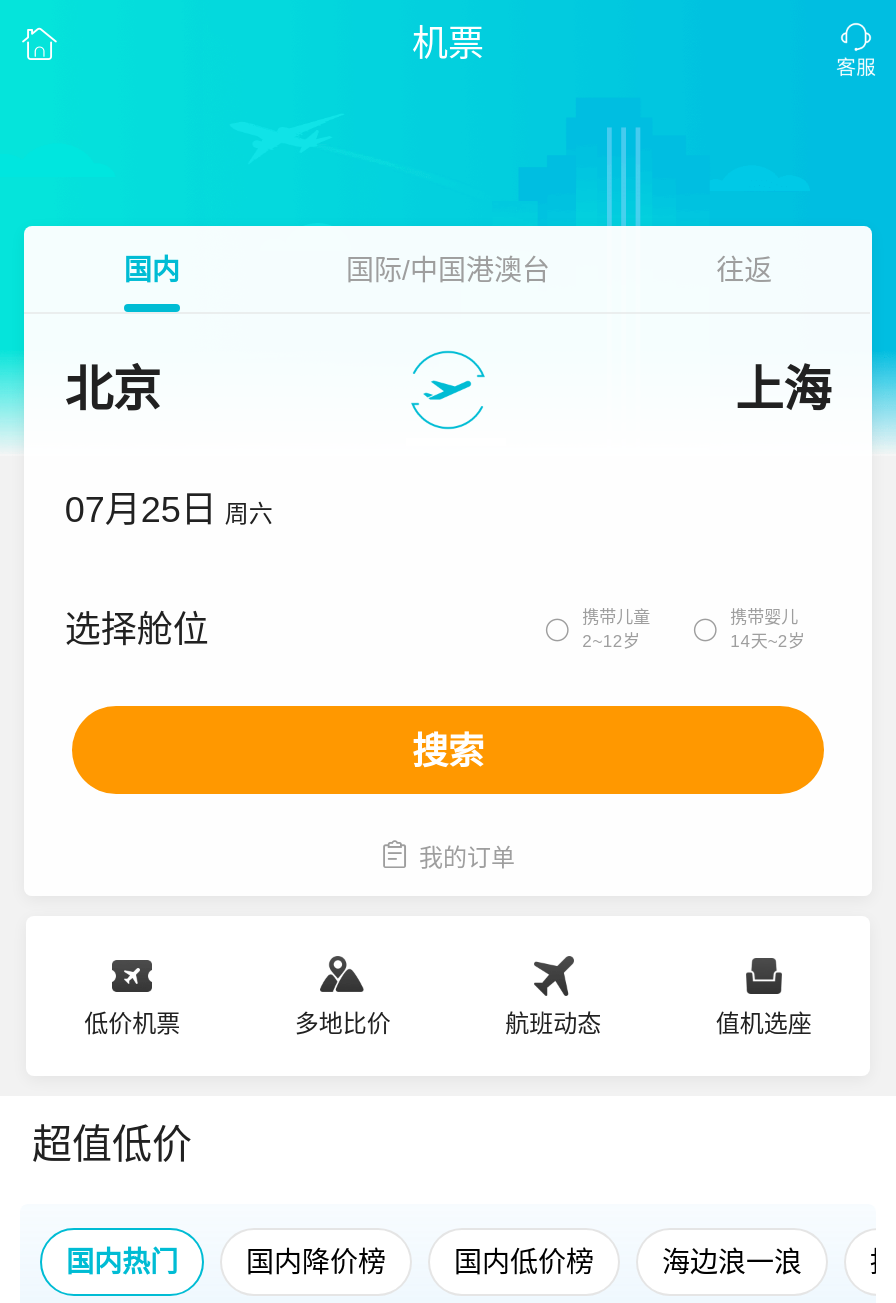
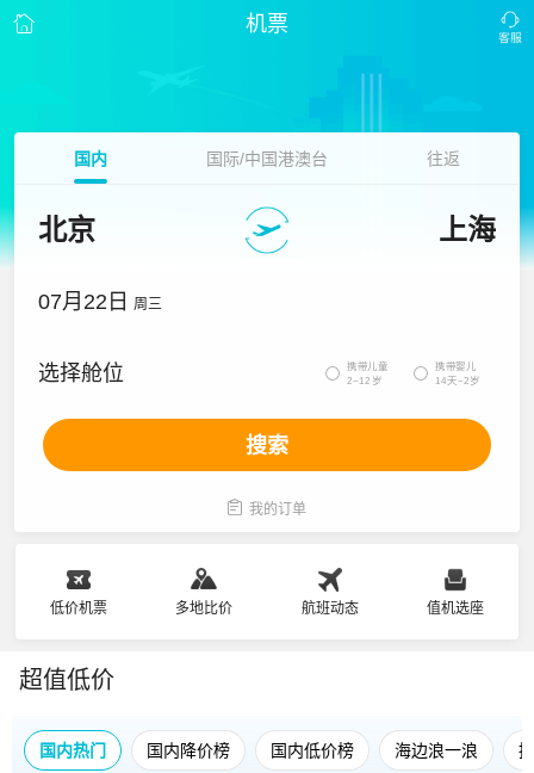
- 07月25日 周六
+ 07月22日 周三
